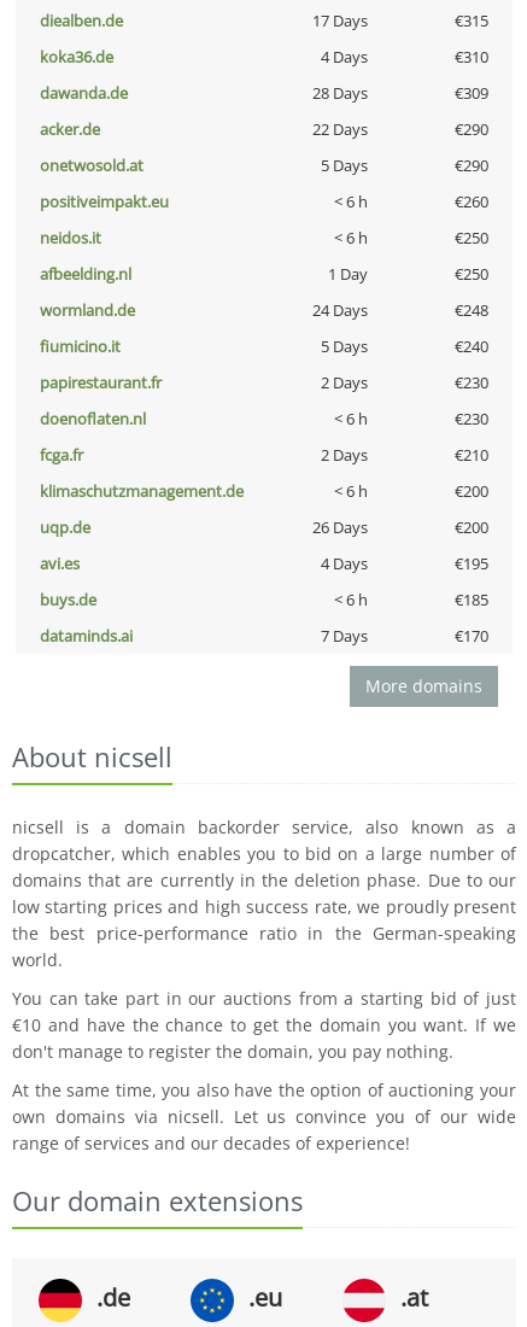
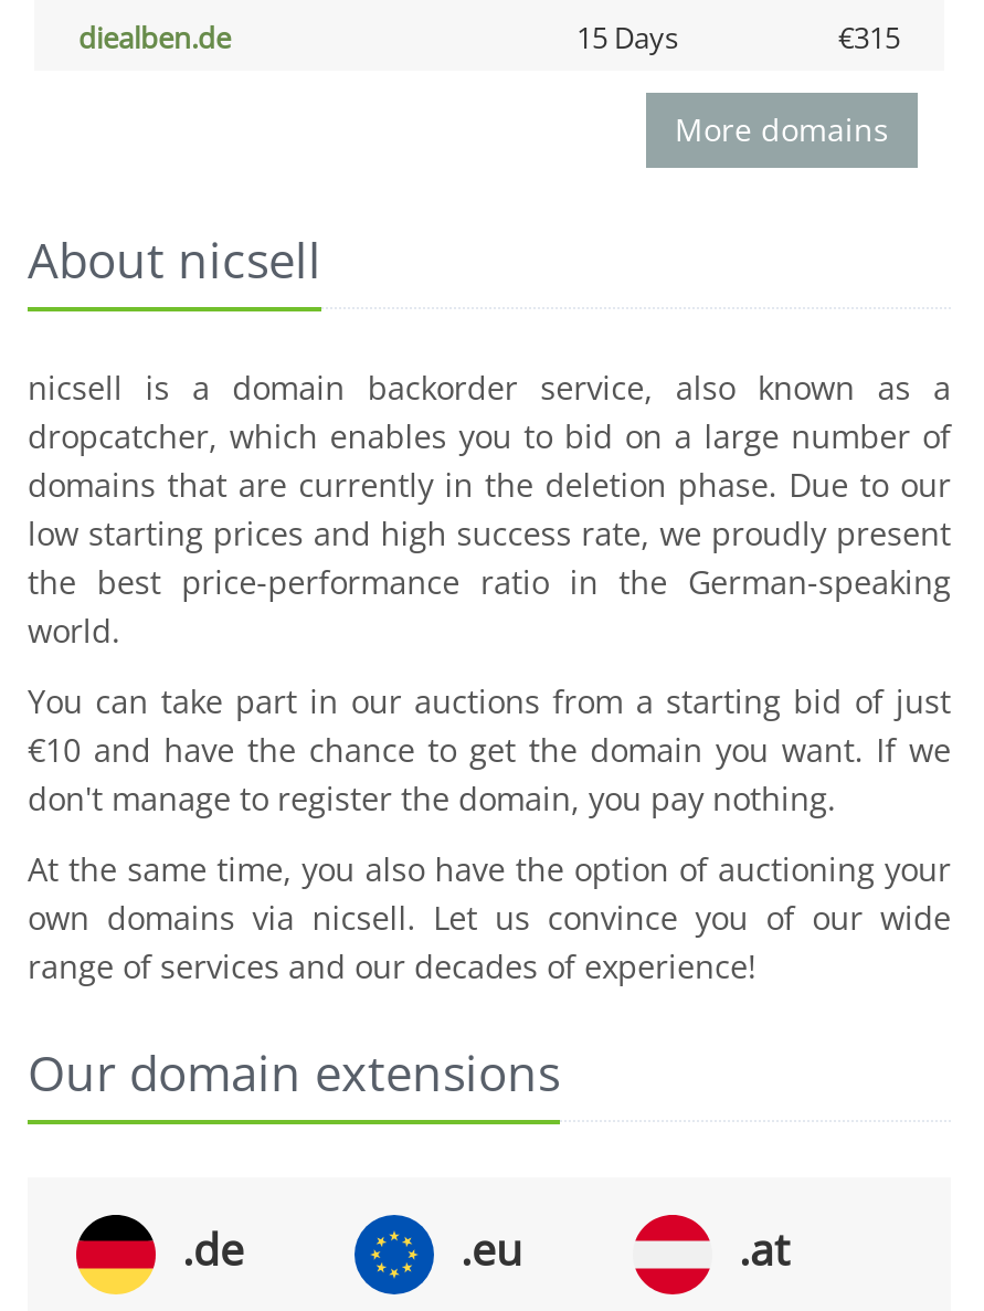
- 17 Days
+ 15 Days

- koka36.de
- 4 Days
- €310
- dawanda.de
- 28 Days
- €309
- acker.de
- 22 Days
- €290
- onetwosold.at
- 5 Days
- €290
- positiveimpakt.eu
- < 6 h
- €260
- neidos.it
- < 6 h
- €250
- afbeelding.nl
- 1 Day
- €250
- wormland.de
- 24 Days
- €248
- fiumicino.it
- 5 Days
- €240
- papirestaurant.fr
- 2 Days
- €230
- doenoflaten.nl
- < 6 h
- €230
- fcga.fr
- 2 Days
- €210
- klimaschutzmanagement.de
- < 6 h
- €200
- uqp.de
- 26 Days
- €200
- avi.es
- 4 Days
- €195
- buys.de
- < 6 h
- €185
- dataminds.ai
- 7 Days
- €170
